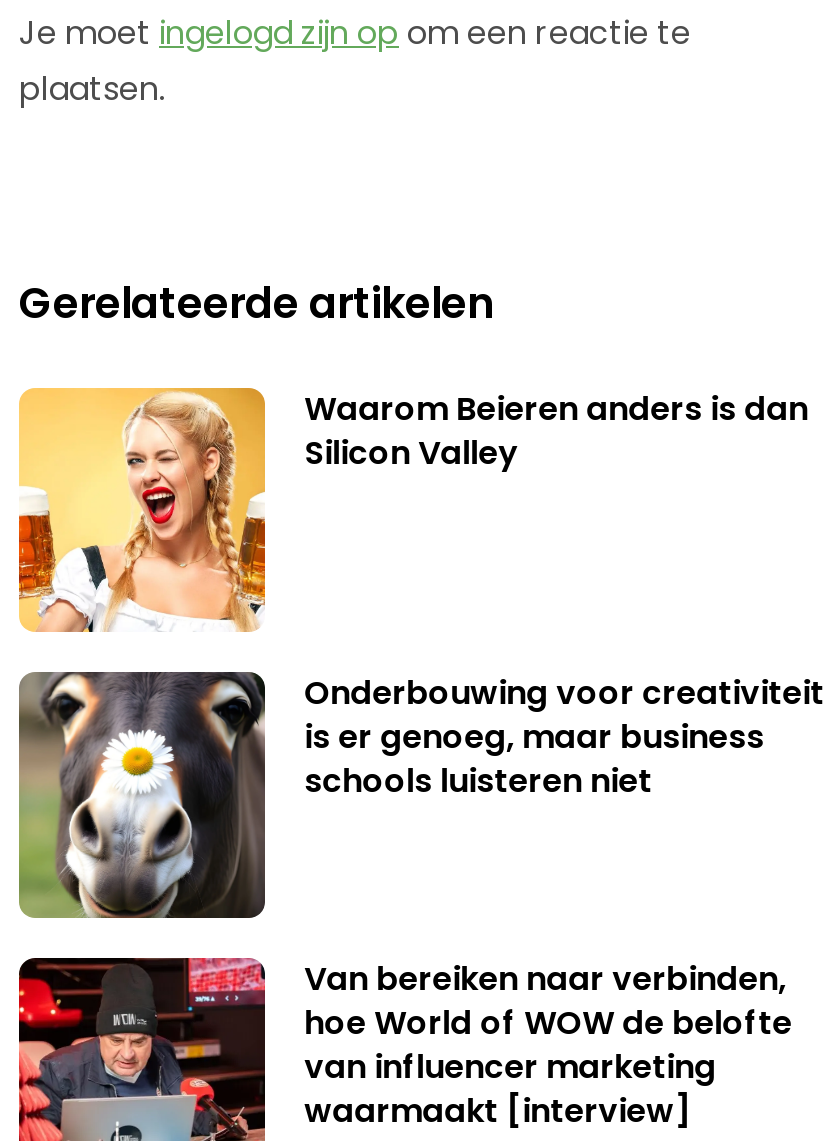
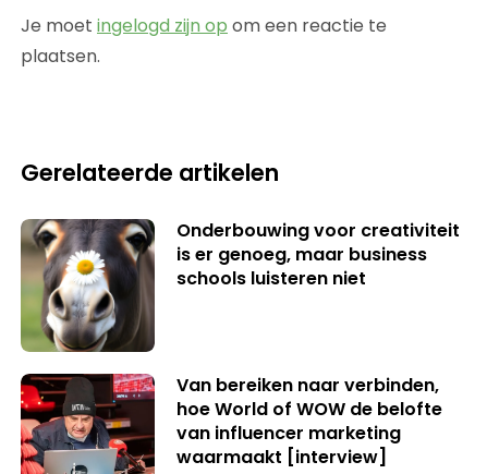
- [image]
- Waarom Beieren anders is dan
- Silicon Valley
